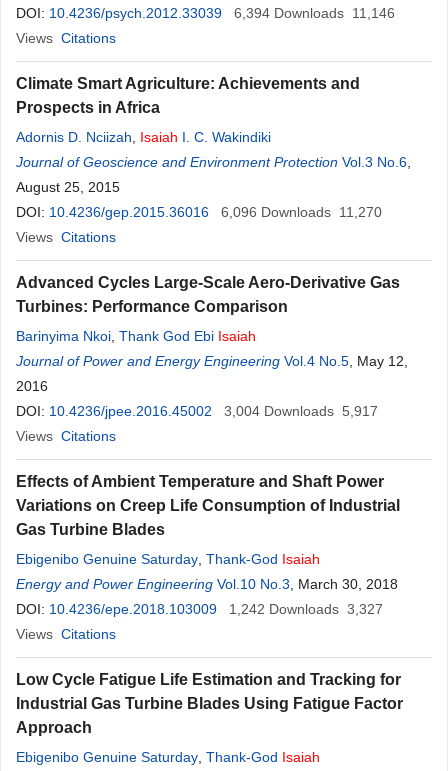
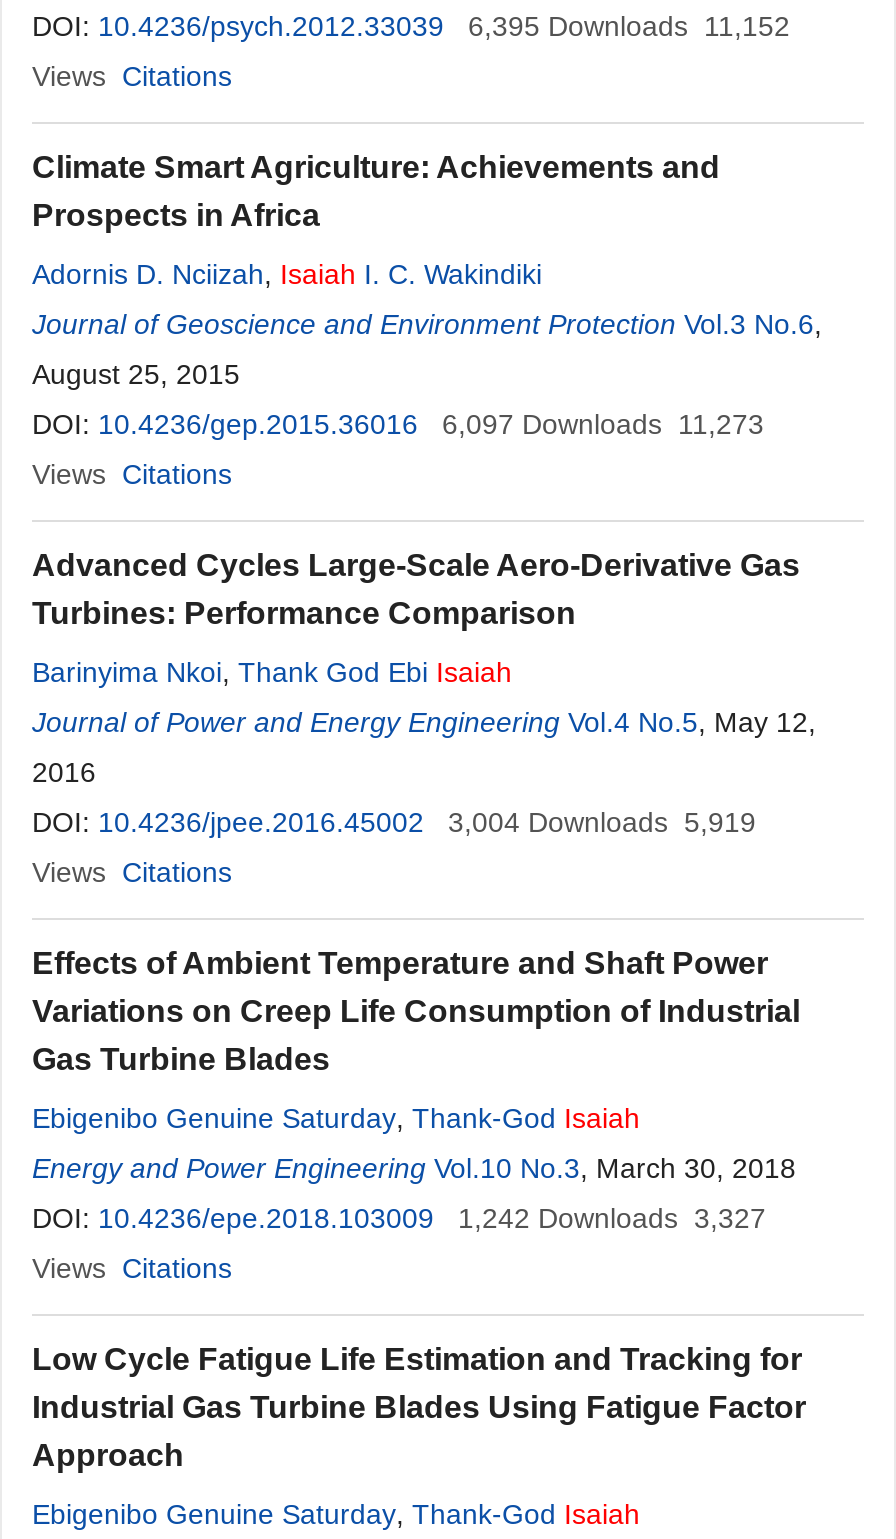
- DOI: 10.4236/psych.2012.33039 6,394 Downloads 11,146
+ DOI: 10.4236/psych.2012.33039 6,395 Downloads 11,152

- DOI: 10.4236/gep.2015.36016 6,096 Downloads 11,270
+ DOI: 10.4236/gep.2015.36016 6,097 Downloads 11,273

- DOI: 10.4236/jpee.2016.45002 3,004 Downloads 5,917
+ DOI: 10.4236/jpee.2016.45002 3,004 Downloads 5,919
